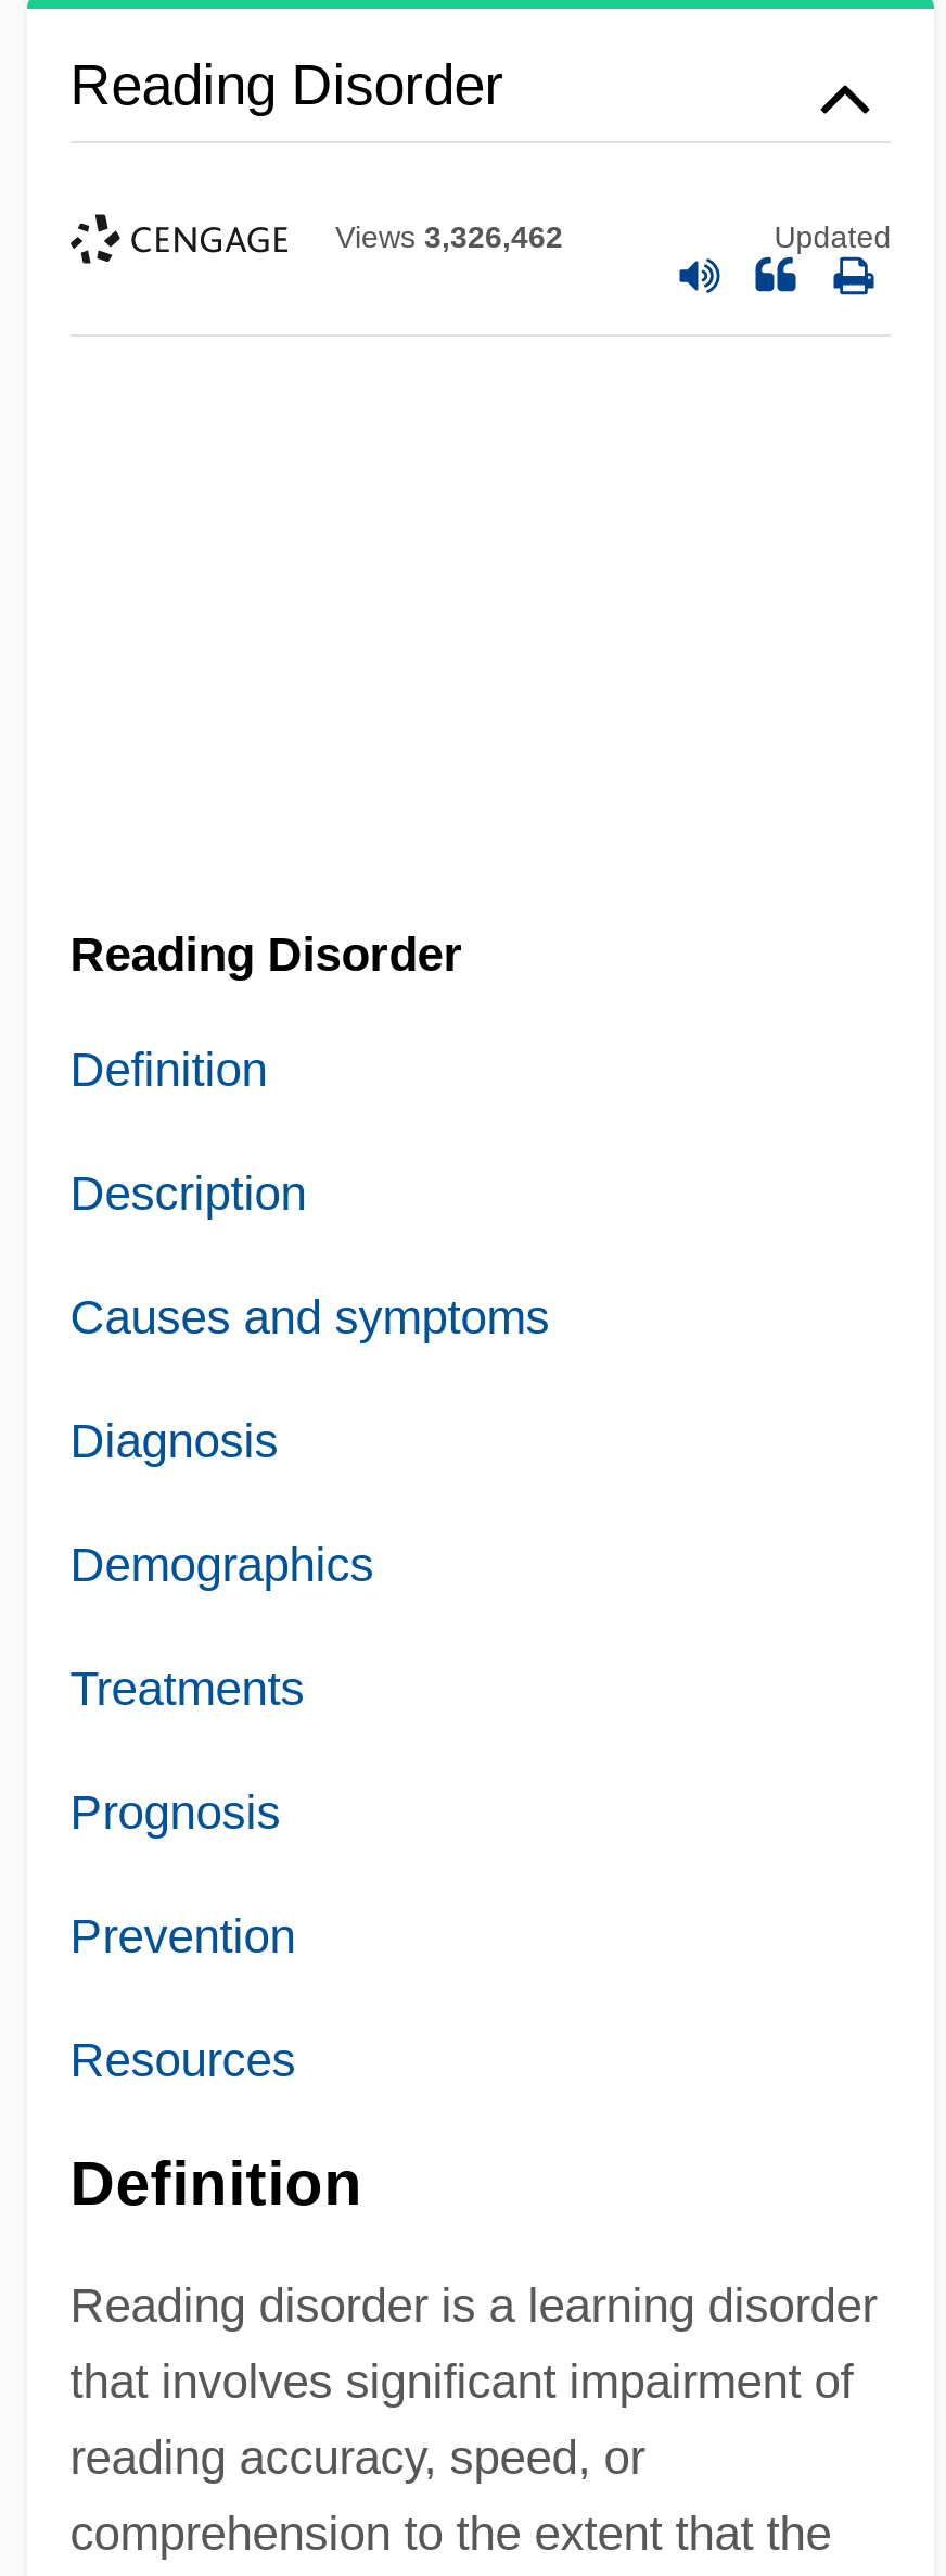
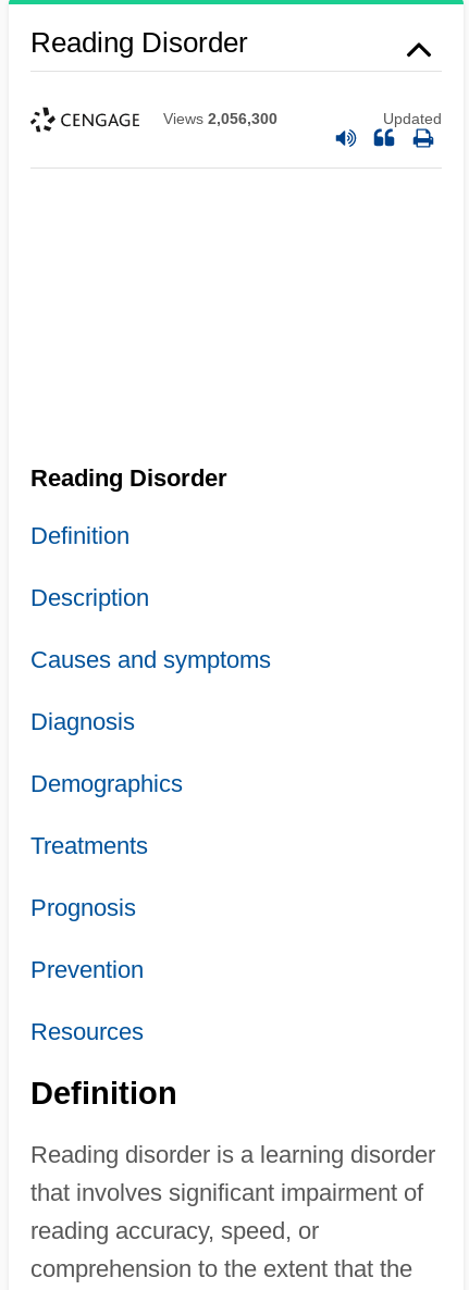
- Views 3,326,462
+ Views 2,056,300
